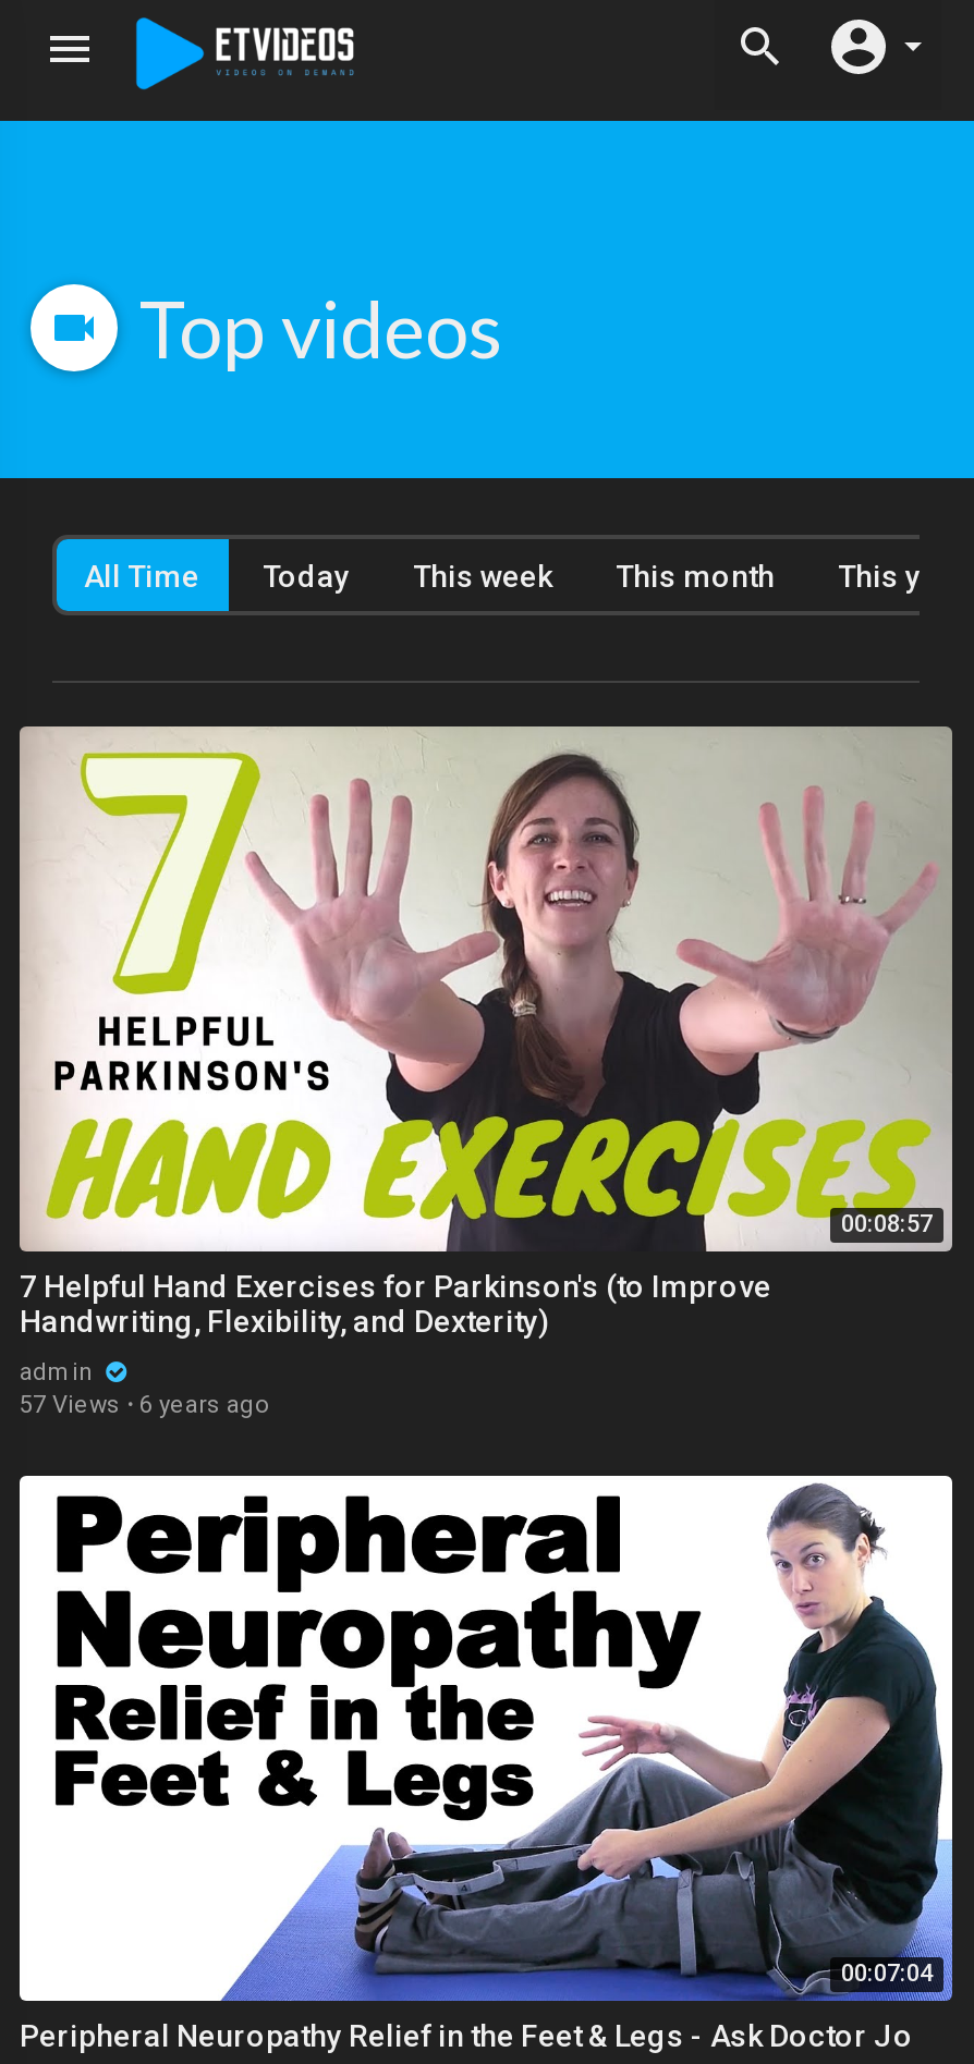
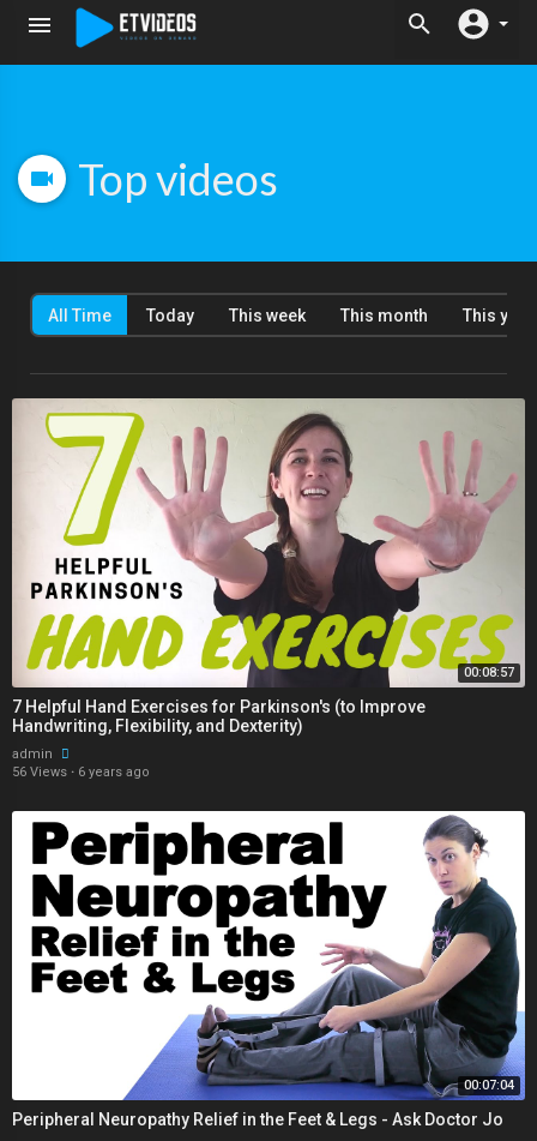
- 57 Views · 6 years ago
+ 56 Views · 6 years ago
